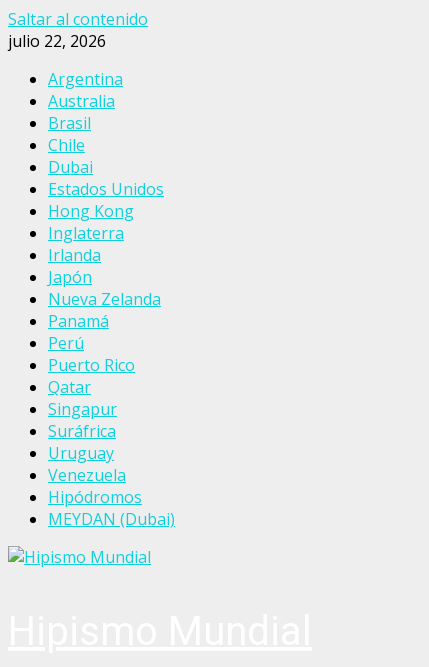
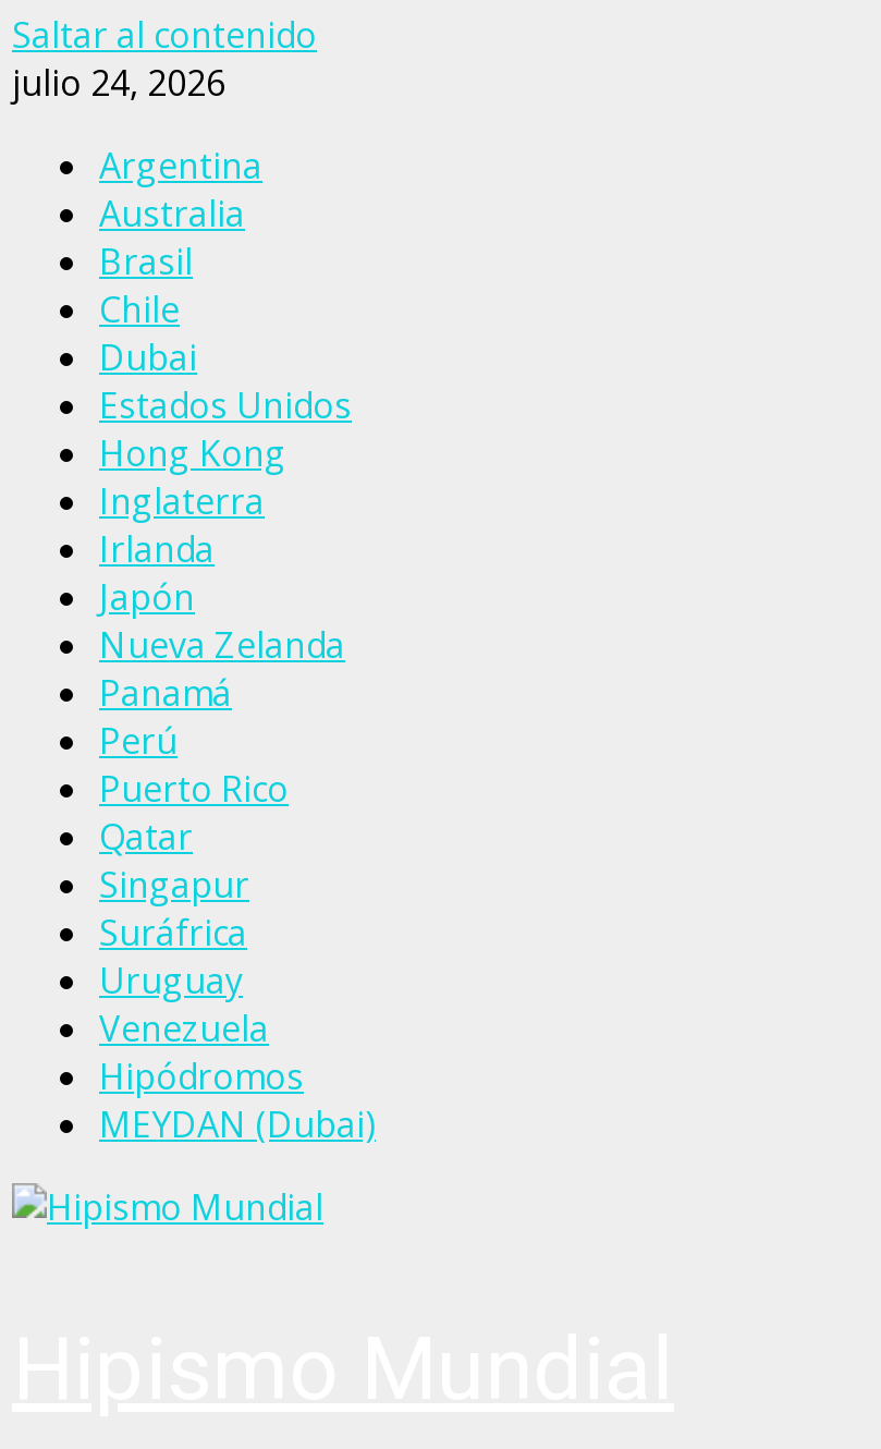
- julio 22, 2026
+ julio 24, 2026
